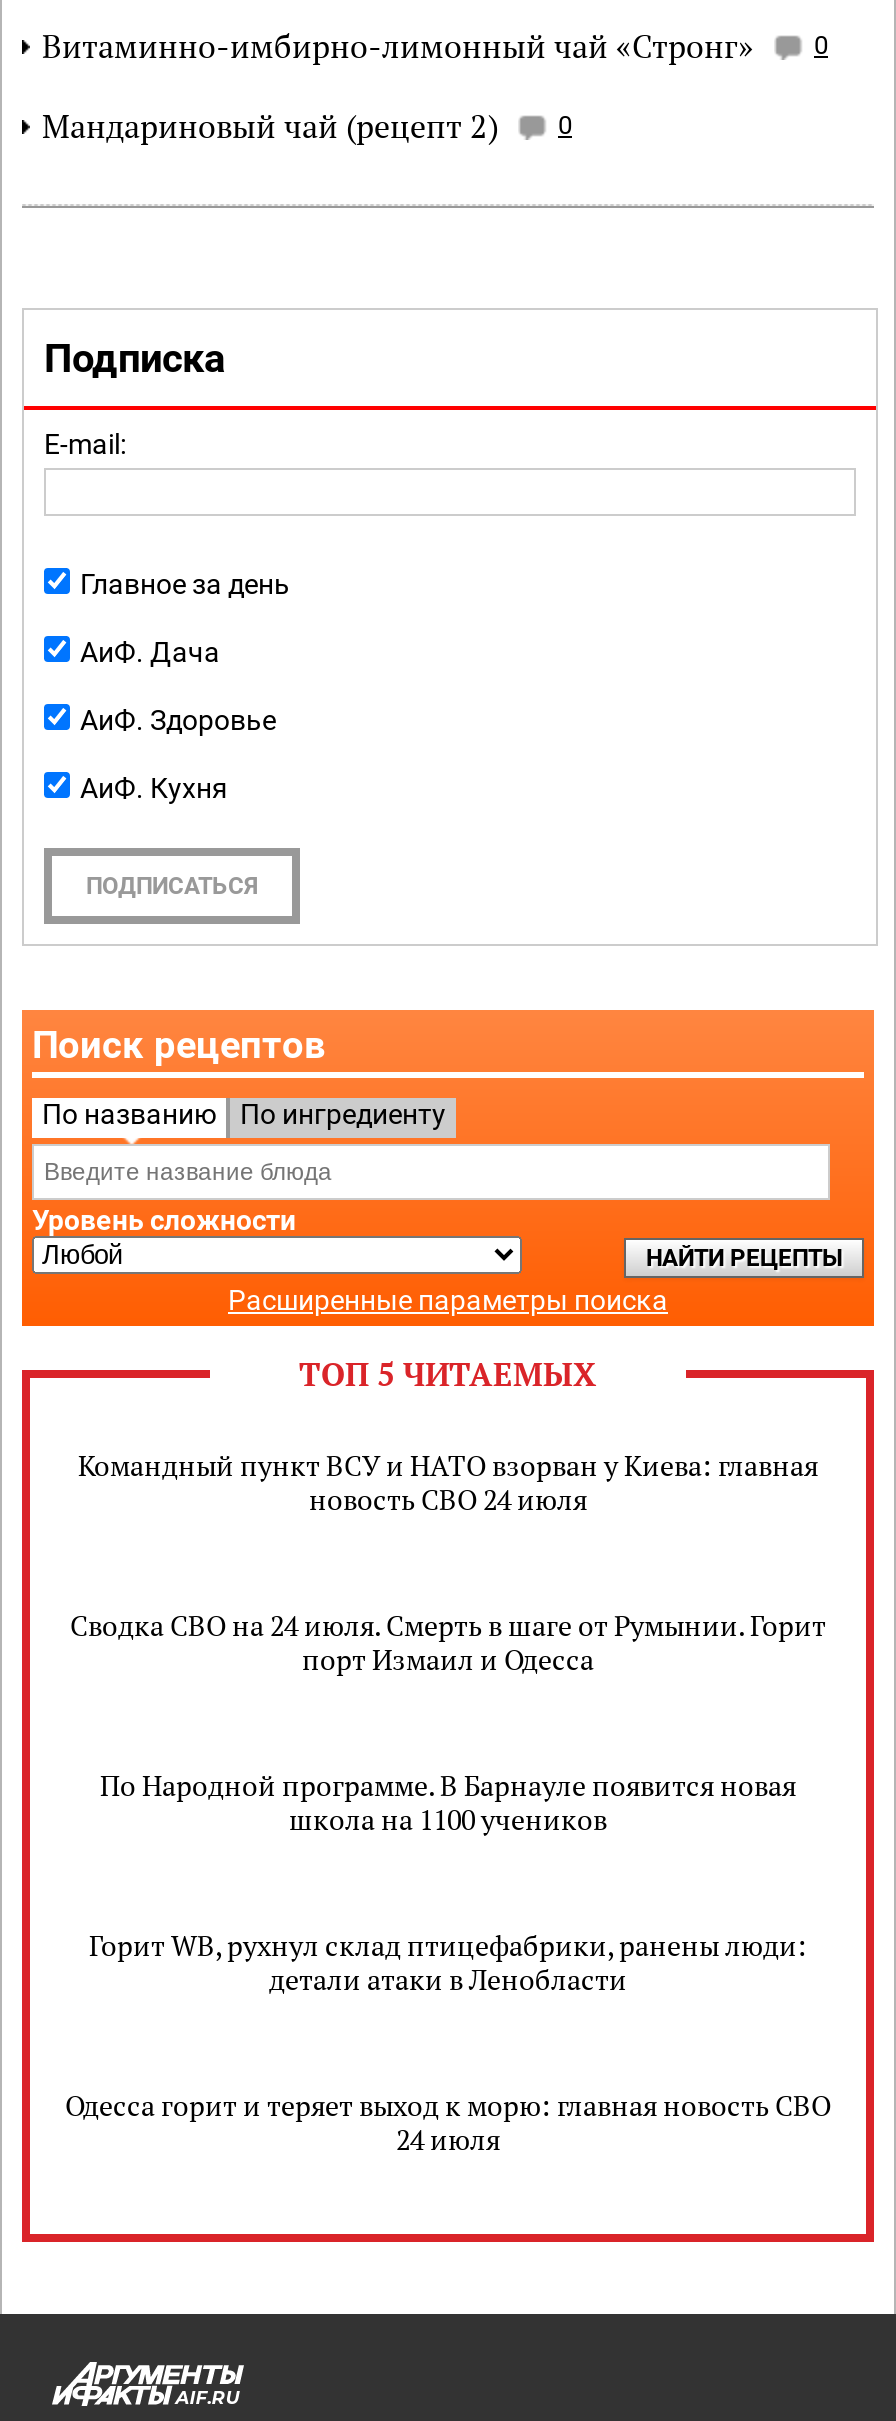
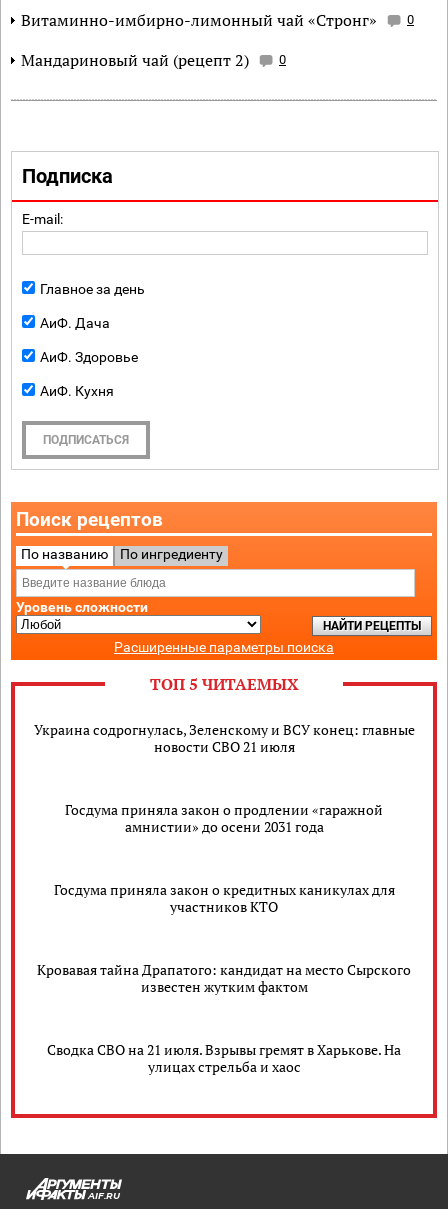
- Командный пункт ВСУ и НАТО взорван у Киева: главная
- новость СВО 24 июля
+ Украина содрогнулась, Зеленскому и ВСУ конец: главные
+ новости СВО 21 июля

- Сводка СВО на 24 июля. Смерть в шаге от Румынии. Горит
- порт Измаил и Одесса
+ Госдума приняла закон о продлении «гаражной
+ амнистии» до осени 2031 года

- По Народной программе. В Барнауле появится новая
- школа на 1100 учеников
+ Госдума приняла закон о кредитных каникулах для
+ участников КТО

- Горит WB, рухнул склад птицефабрики, ранены люди:
- детали атаки в Ленобласти
+ Кровавая тайна Драпатого: кандидат на место Сырского
+ известен жутким фактом

- Одесса горит и теряет выход к морю: главная новость СВО
- 24 июля
+ Сводка СВО на 21 июля. Взрывы гремят в Харькове. На
+ улицах стрельба и хаос
